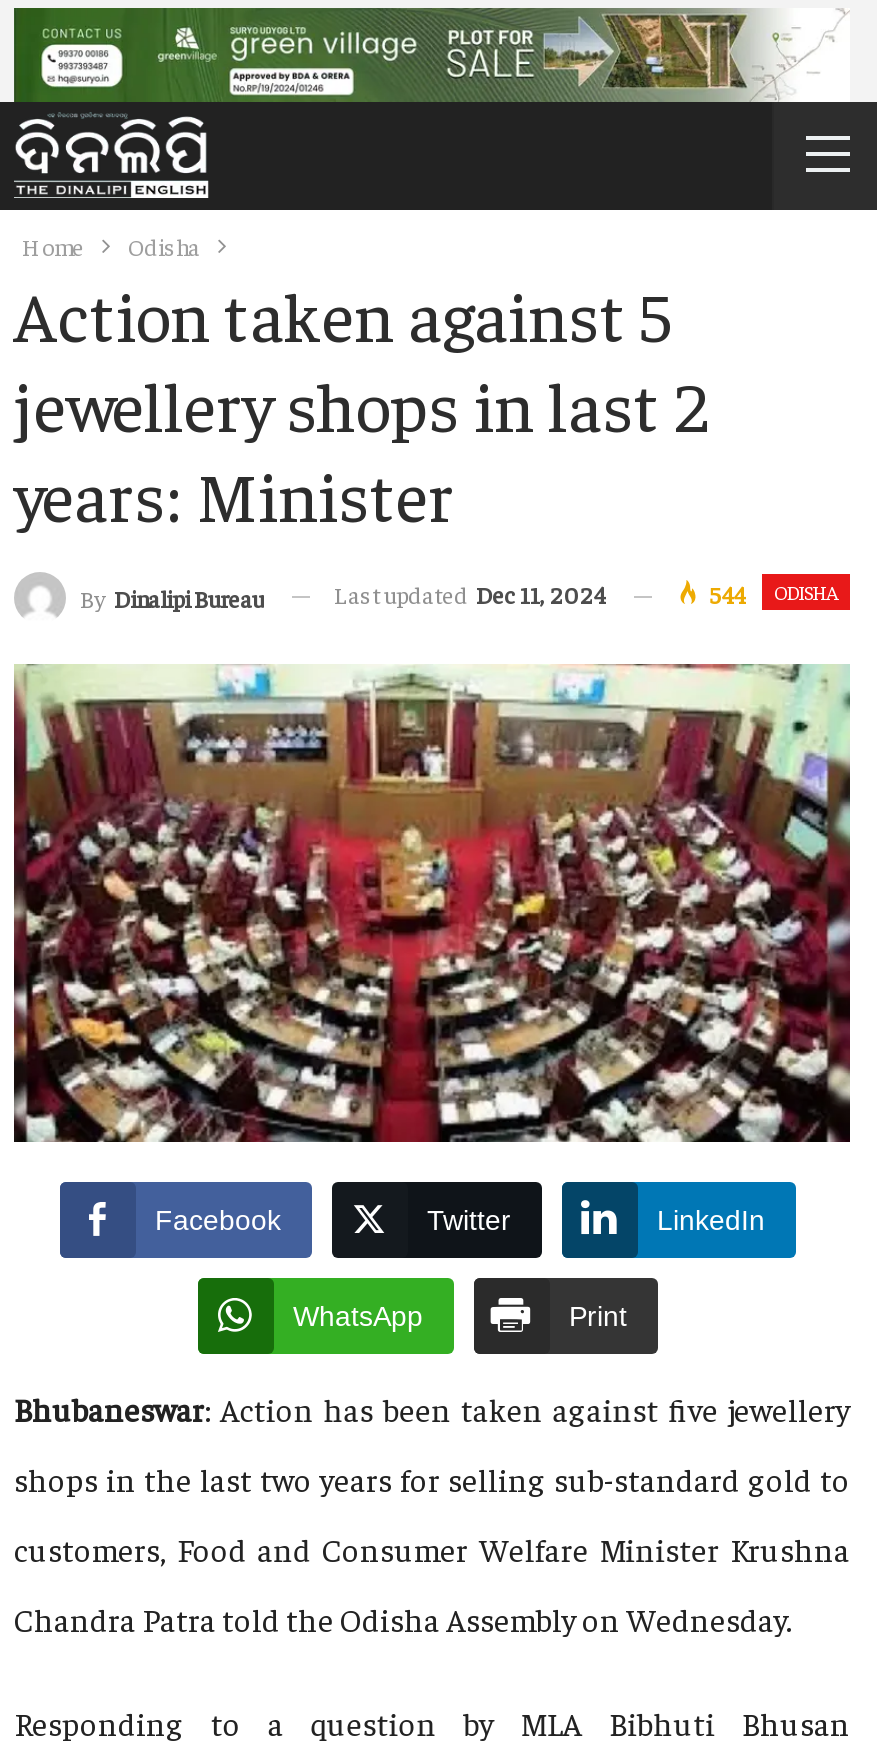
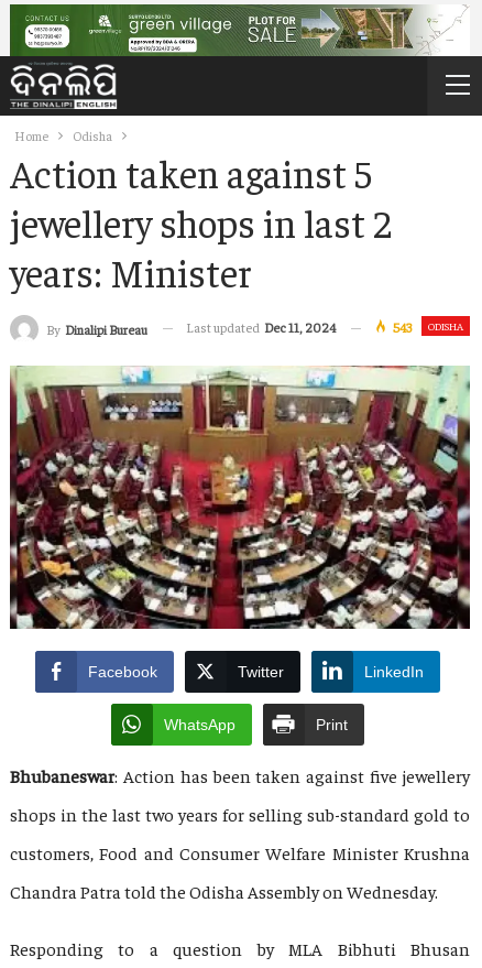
- 544 ODISHA
+ 543 ODISHA
